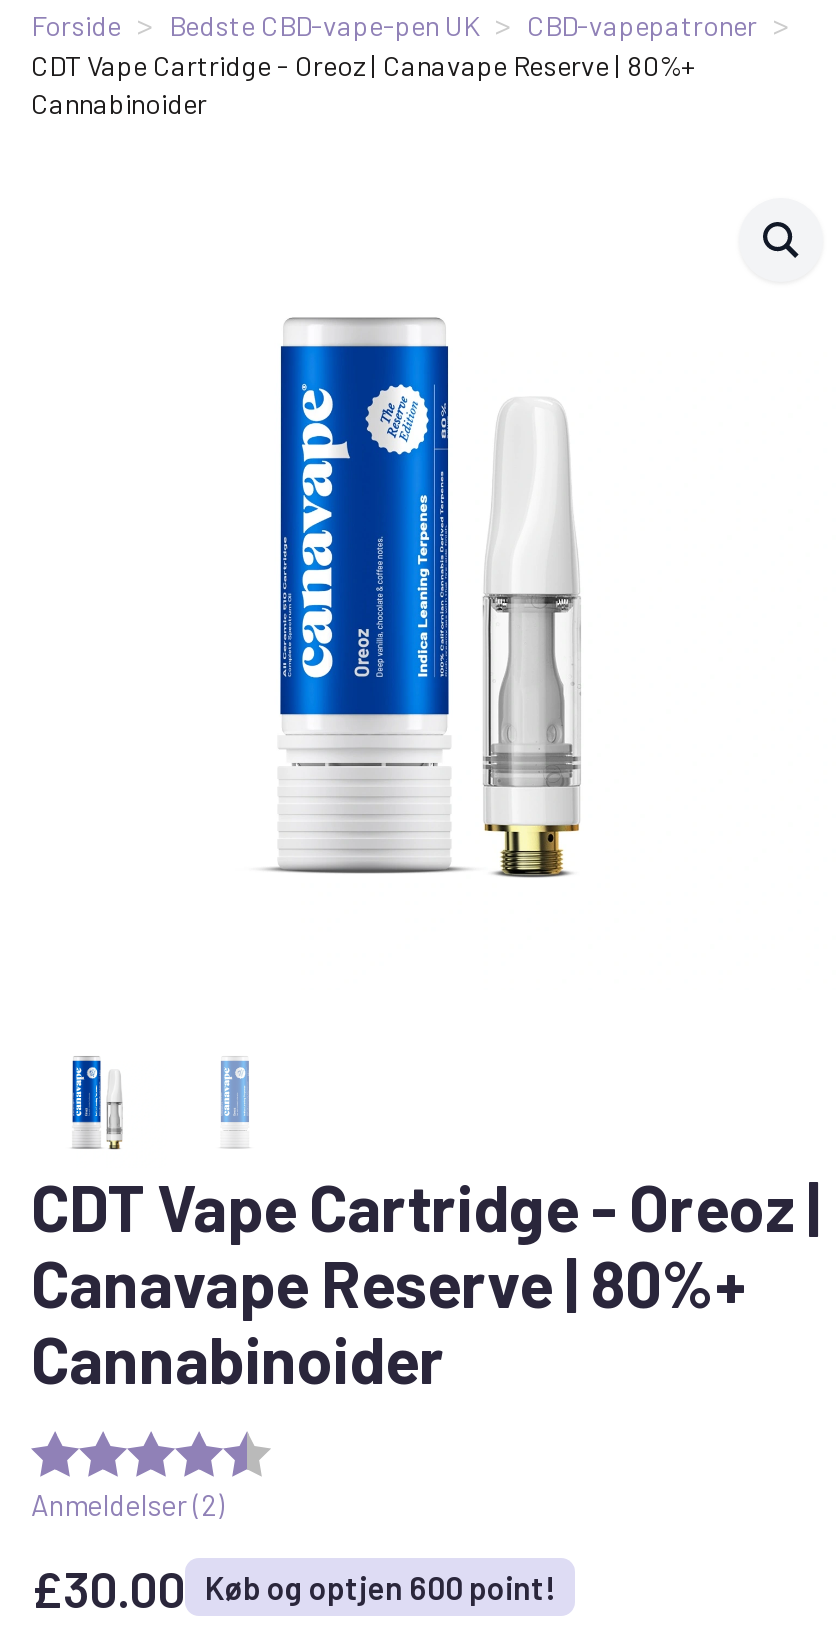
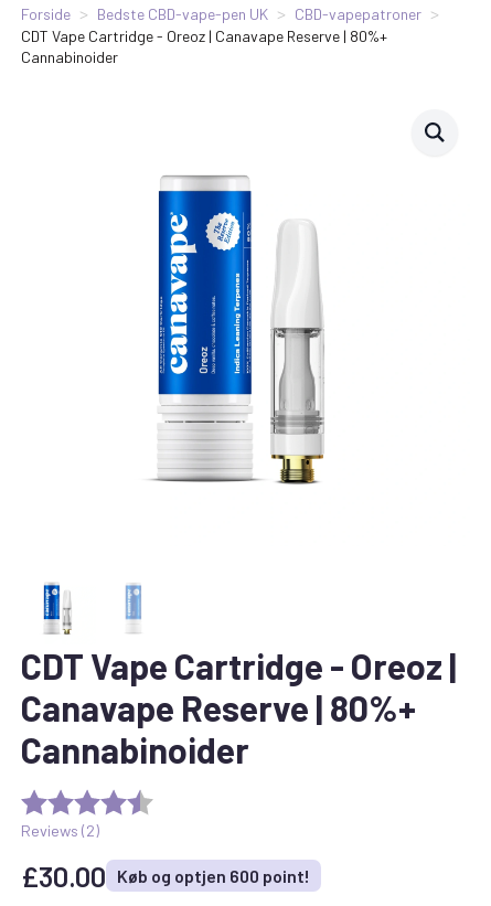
- Anmeldelser (2)
+ Reviews (2)
